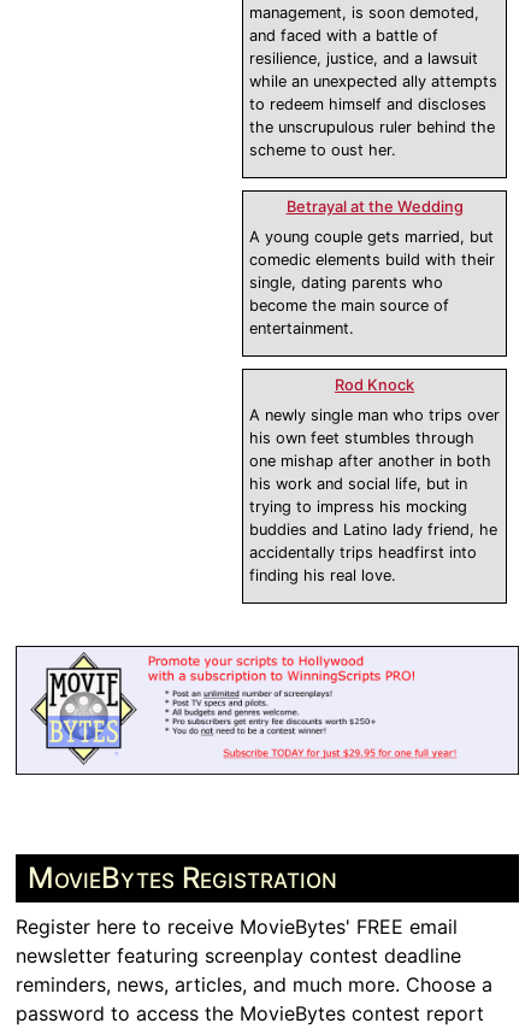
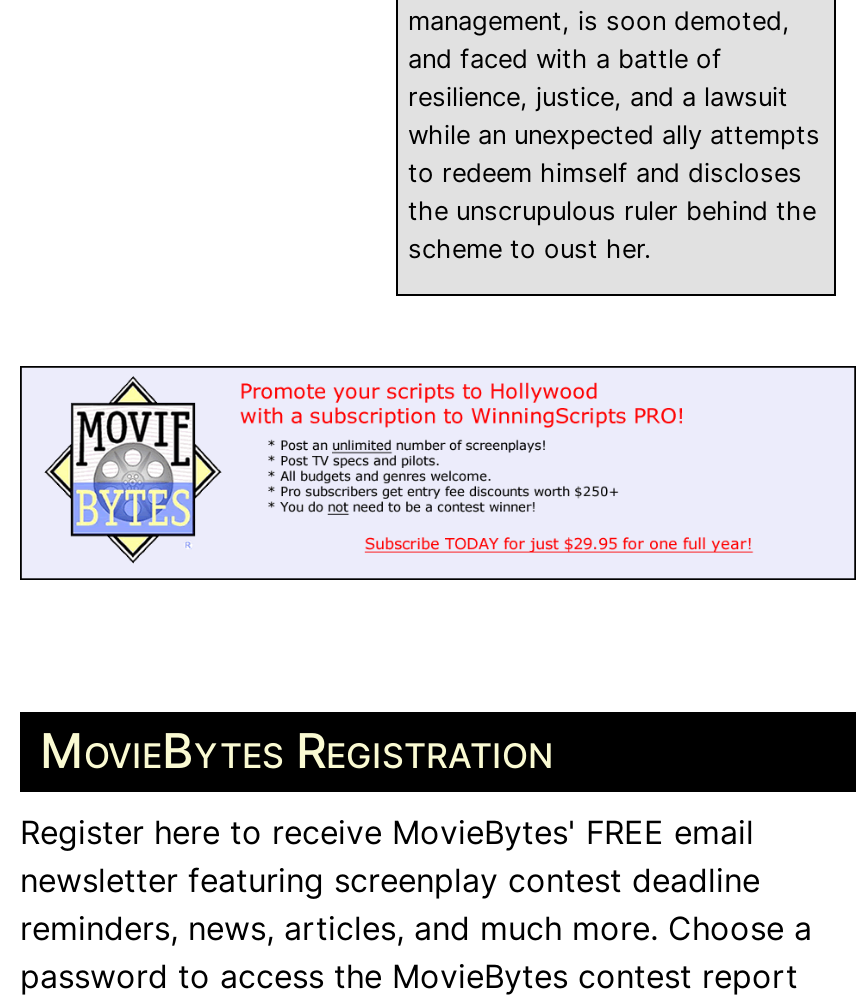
- Betrayal at the Wedding
- A young couple gets married, but
- comedic elements build with their
- single, dating parents who
- become the main source of
- entertainment.
- Rod Knock
- A newly single man who trips over
- his own feet stumbles through
- one mishap after another in both
- his work and social life, but in
- trying to impress his mocking
- buddies and Latino lady friend, he
- accidentally trips headfirst into
- finding his real love.
